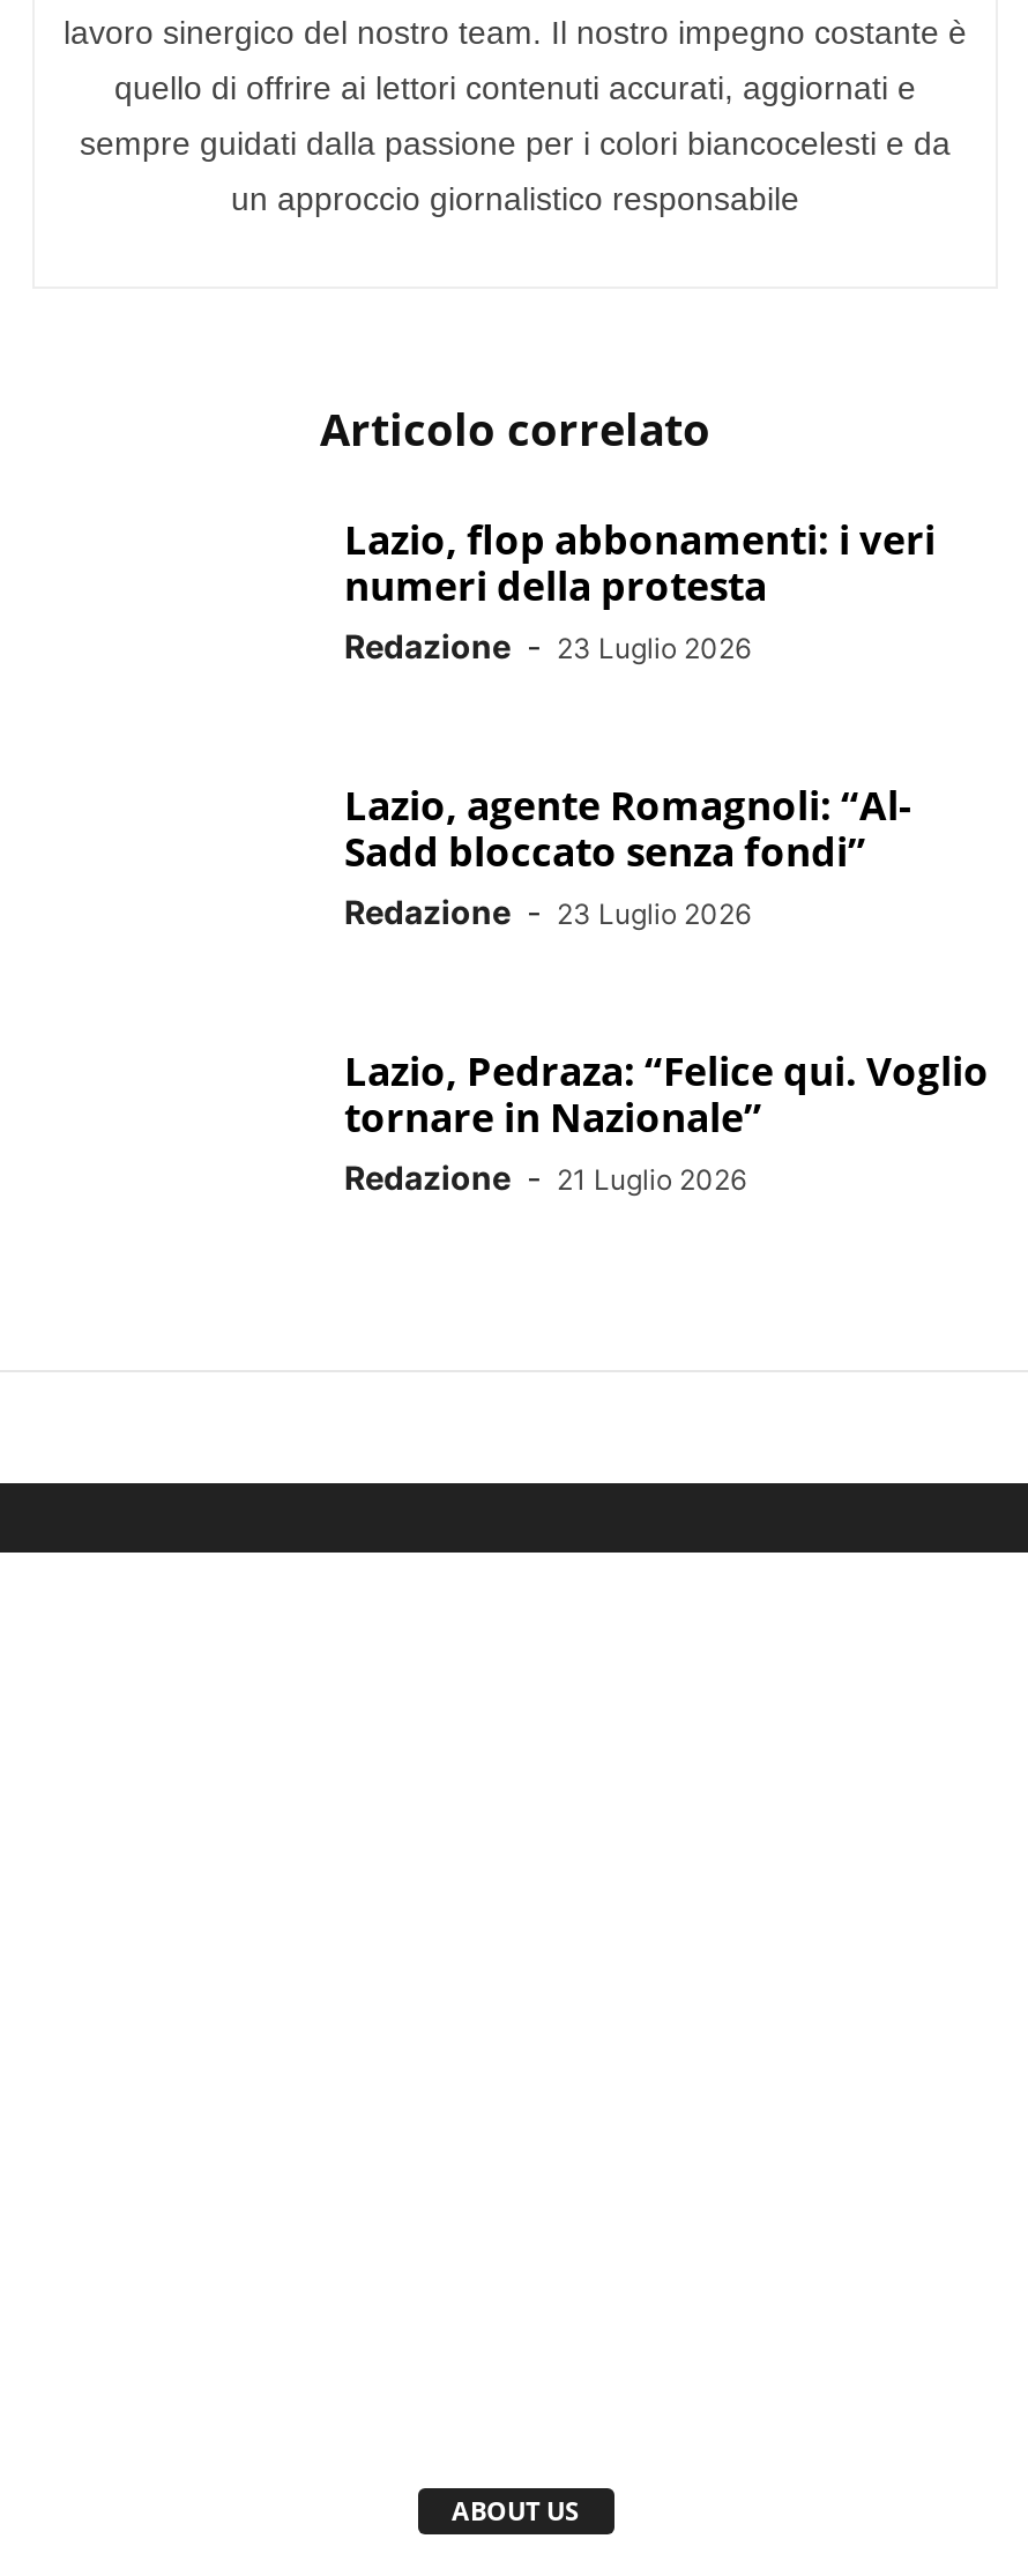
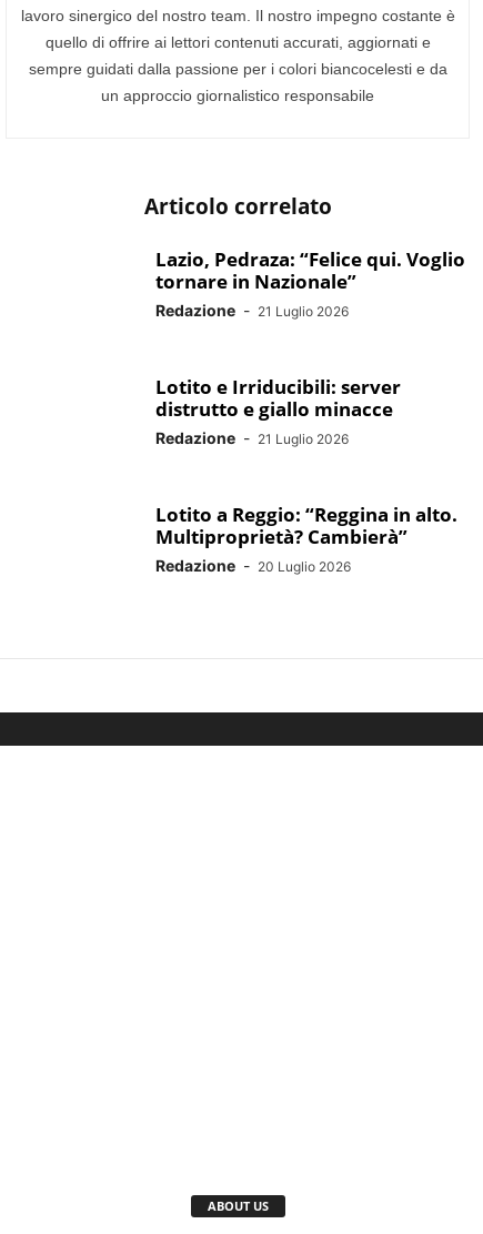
- Lazio, flop abbonamenti: i veri
- numeri della protesta
- Redazione - 23 Luglio 2026
- Lazio, agente Romagnoli: “Al-
- Sadd bloccato senza fondi”
- Redazione - 23 Luglio 2026

moved up: Lazio, Pedraza: “Felice qui. Voglio | tornare in Nazionale” | Redazione - 21 Luglio 2026

+ Lotito e Irriducibili: server
+ distrutto e giallo minacce
+ Redazione - 21 Luglio 2026
+ Lotito a Reggio: “Reggina in alto.
+ Multiproprietà? Cambierà”
+ Redazione - 20 Luglio 2026
